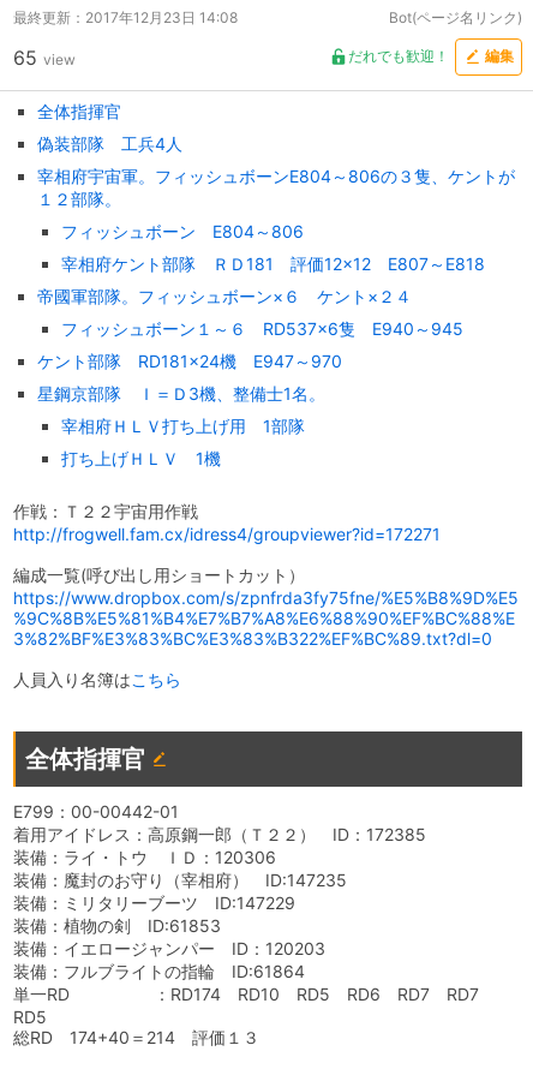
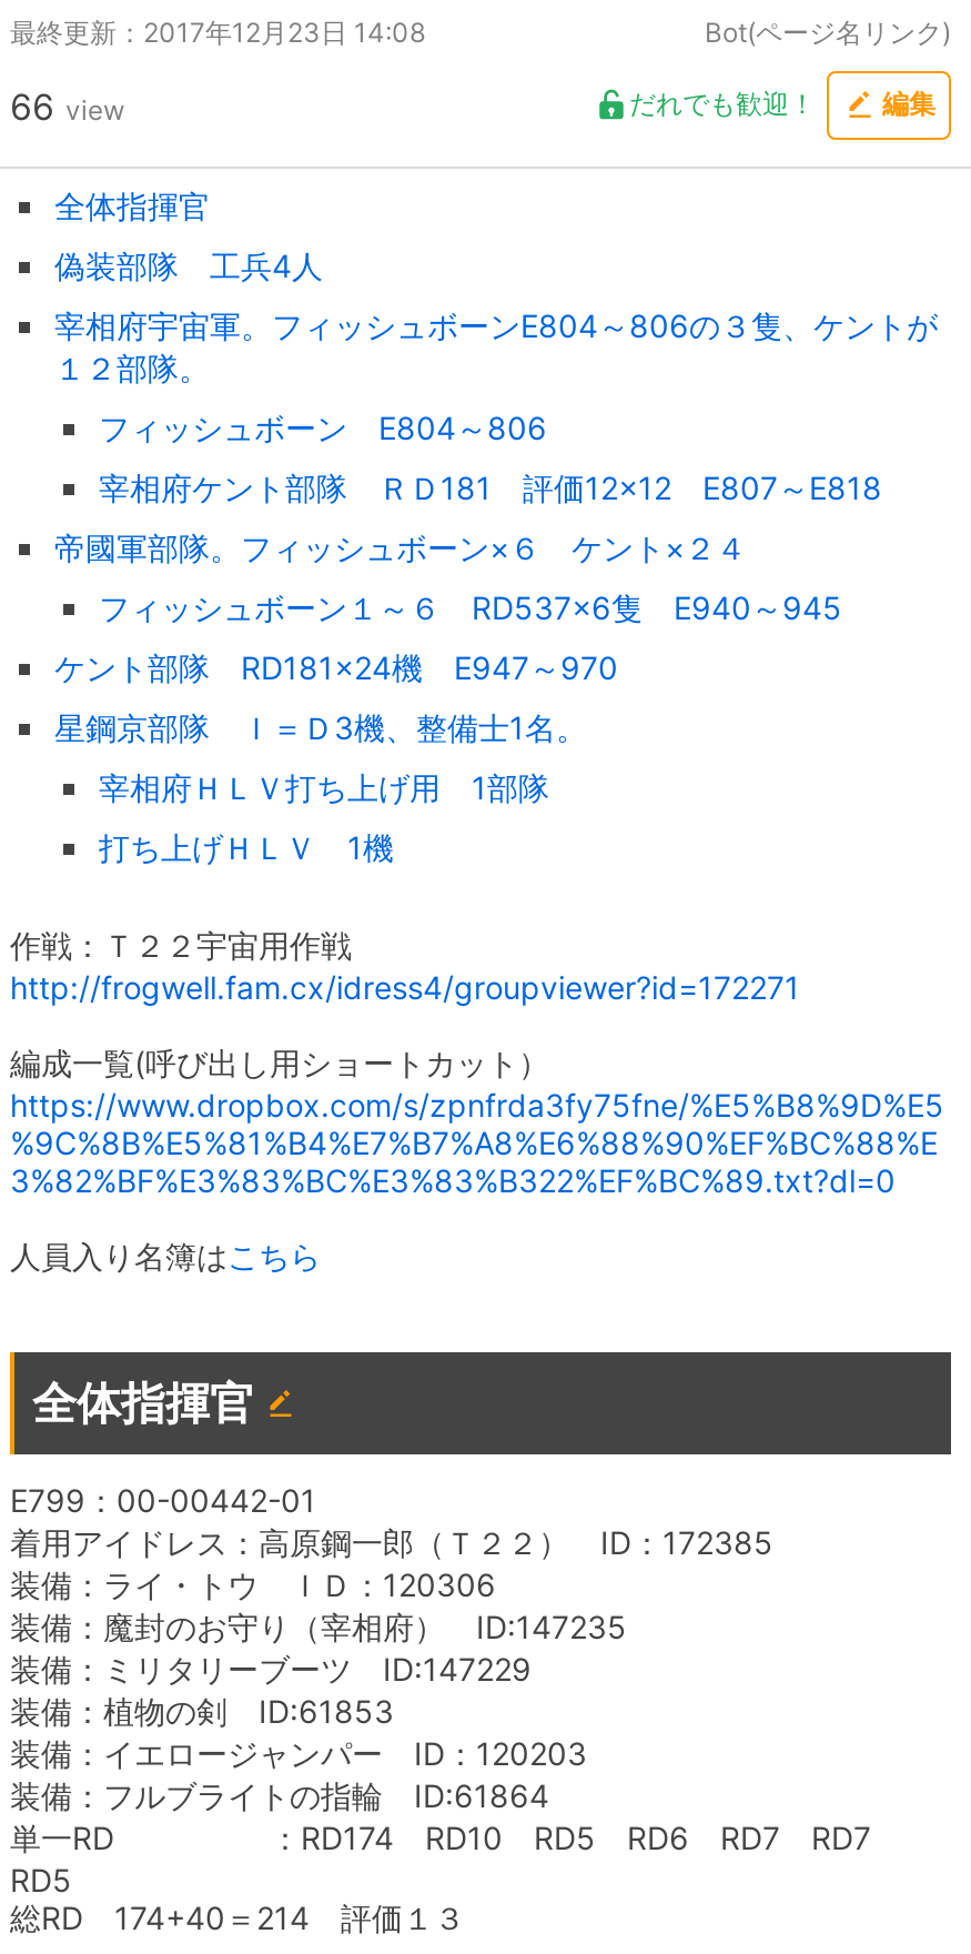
- 65 view
+ 66 view
